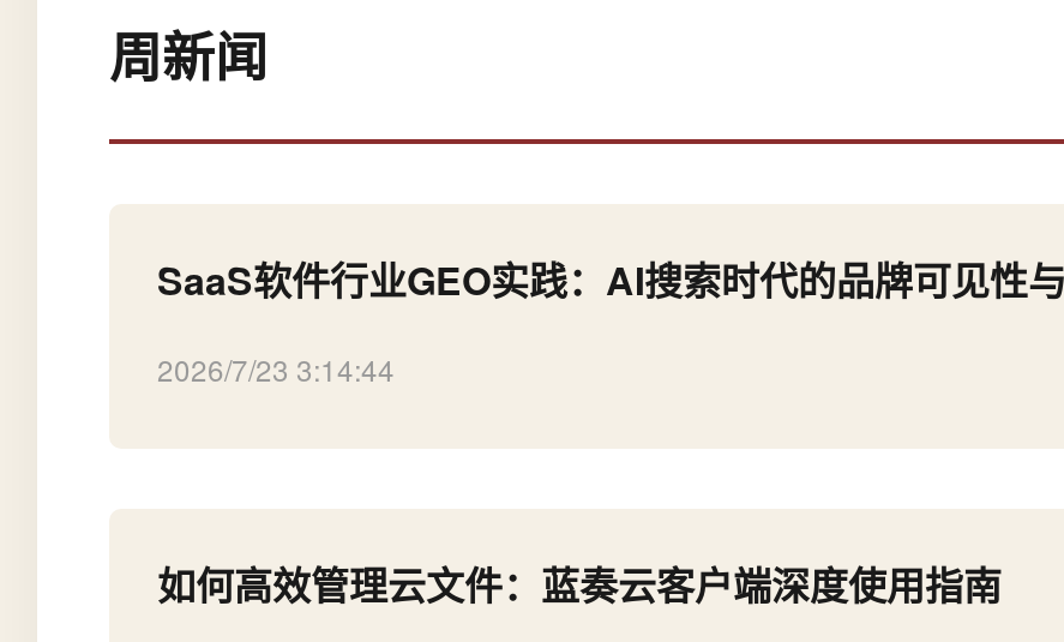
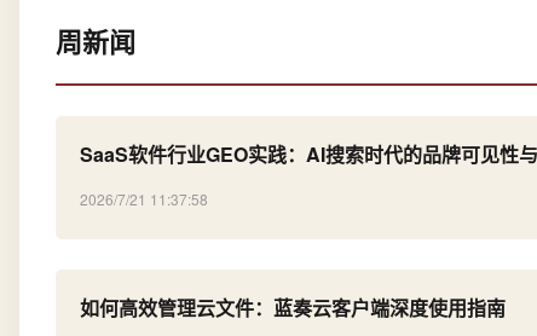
- 2026/7/23 3:14:44
+ 2026/7/21 11:37:58
